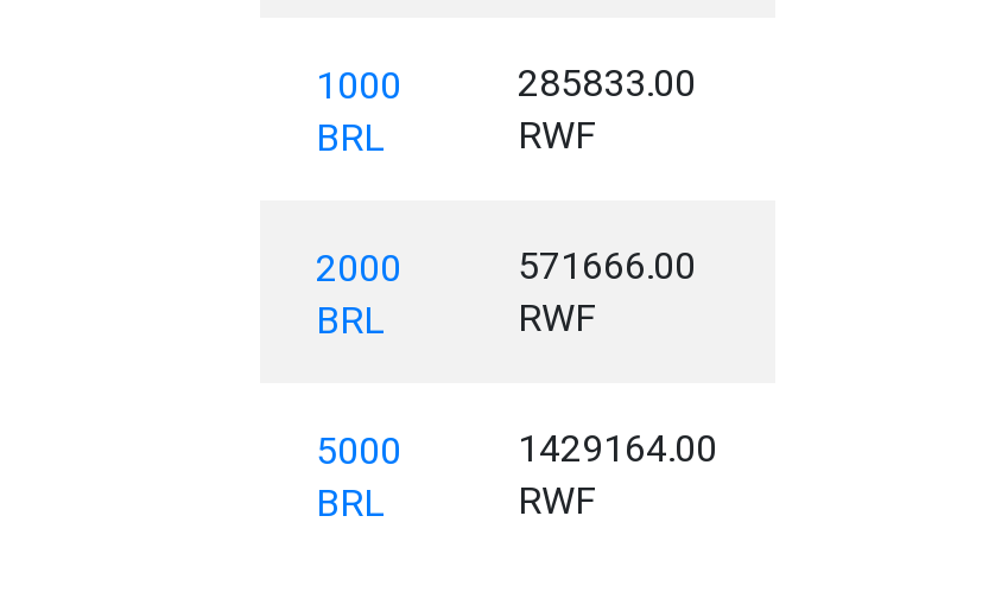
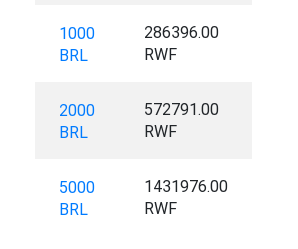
- 285833.00
+ 286396.00

- 571666.00
+ 572791.00

- 1429164.00
+ 1431976.00
